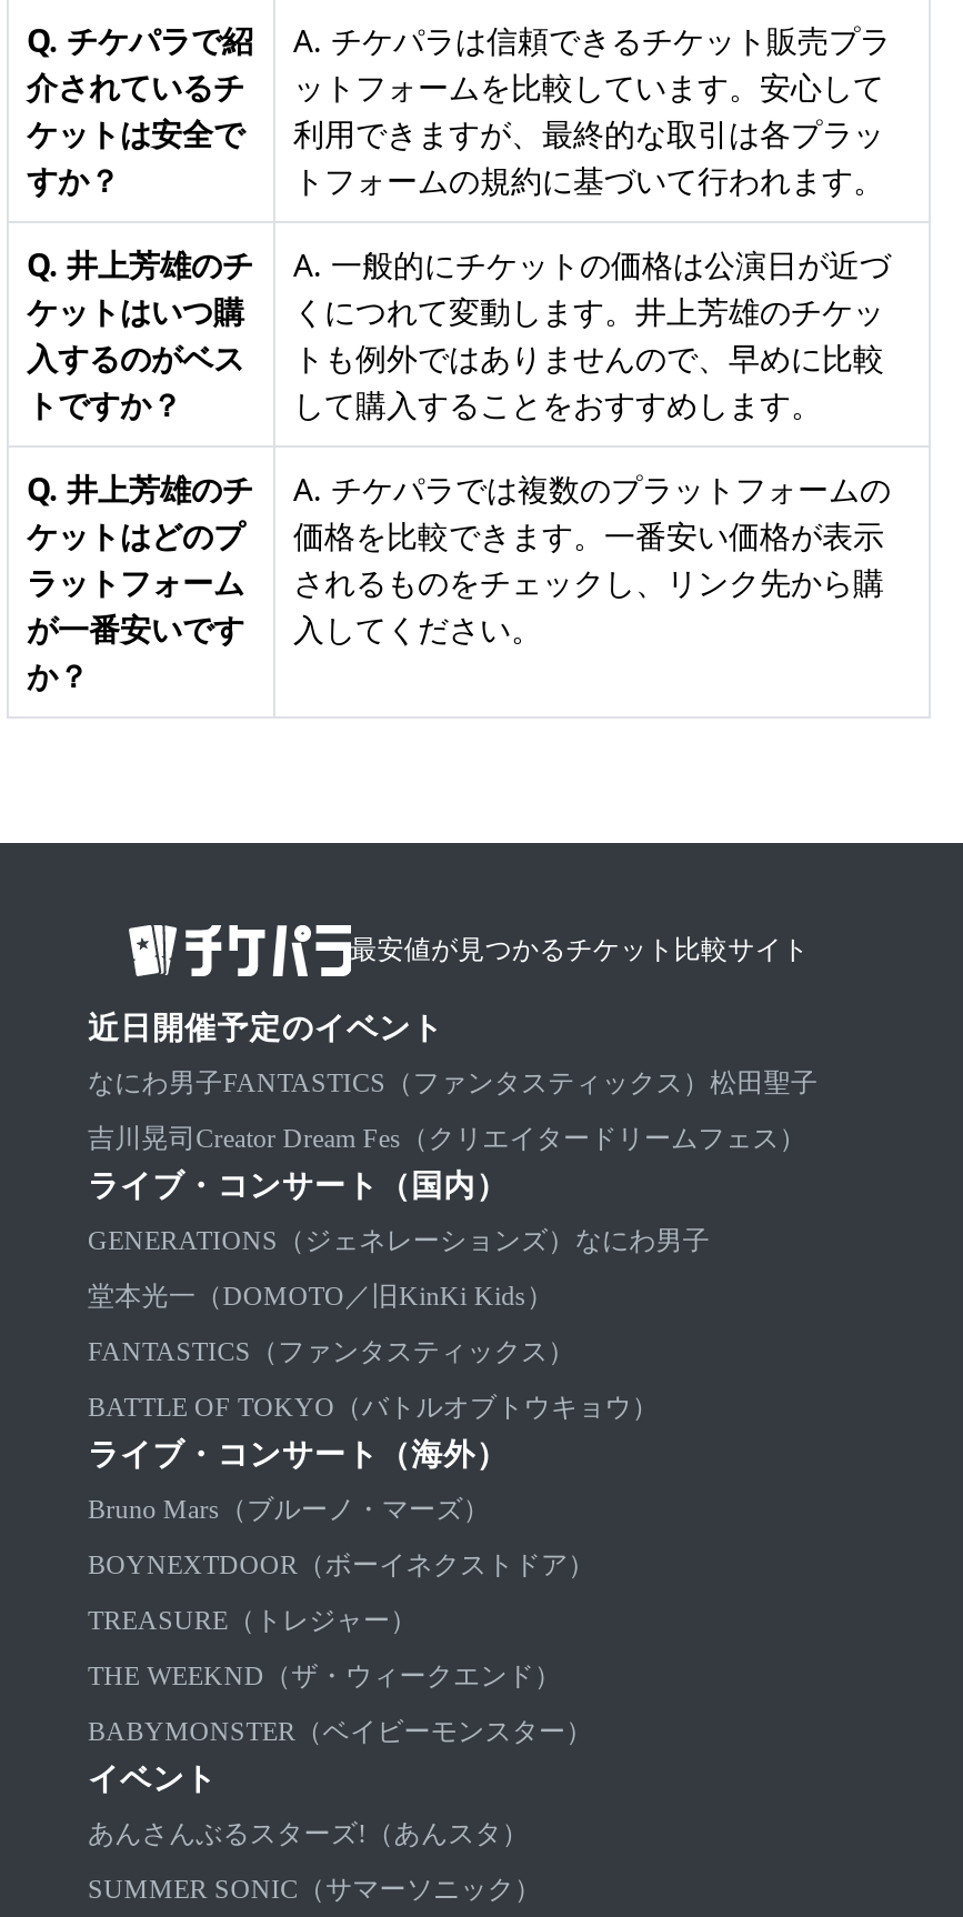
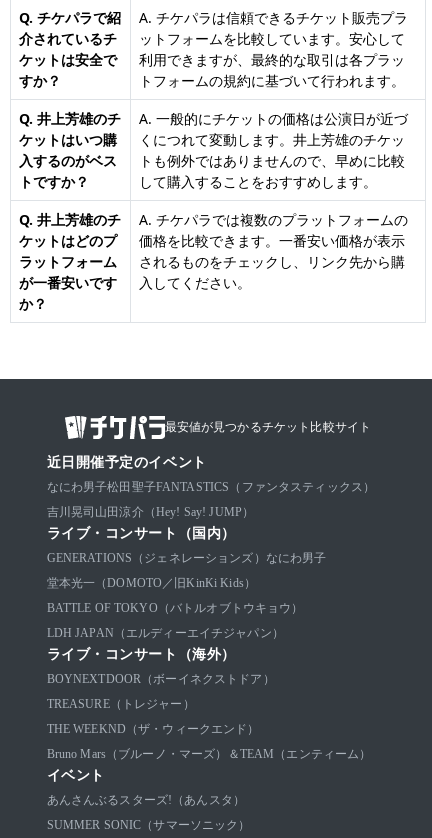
- なにわ男子FANTASTICS（ファンタスティックス）松田聖子
+ なにわ男子松田聖子FANTASTICS（ファンタスティックス）

- 吉川晃司Creator Dream Fes（クリエイタードリームフェス）
+ 吉川晃司山田涼介（Hey! Say! JUMP）

- FANTASTICS（ファンタスティックス）

+ LDH JAPAN（エルディーエイチジャパン）

- Bruno Mars（ブルーノ・マーズ）

- BABYMONSTER（ベイビーモンスター）
+ Bruno Mars（ブルーノ・マーズ）＆TEAM（エンティーム）
